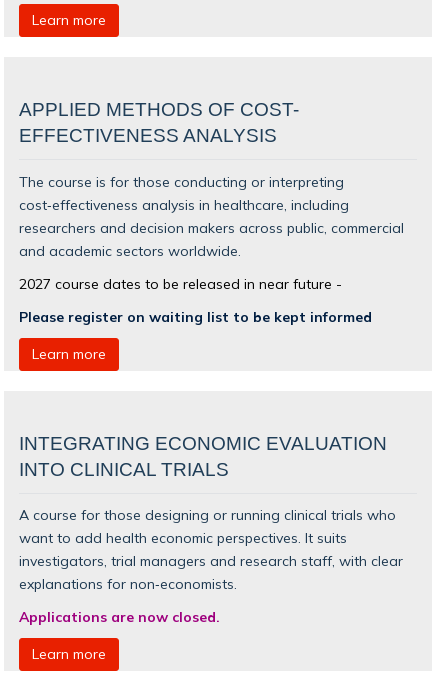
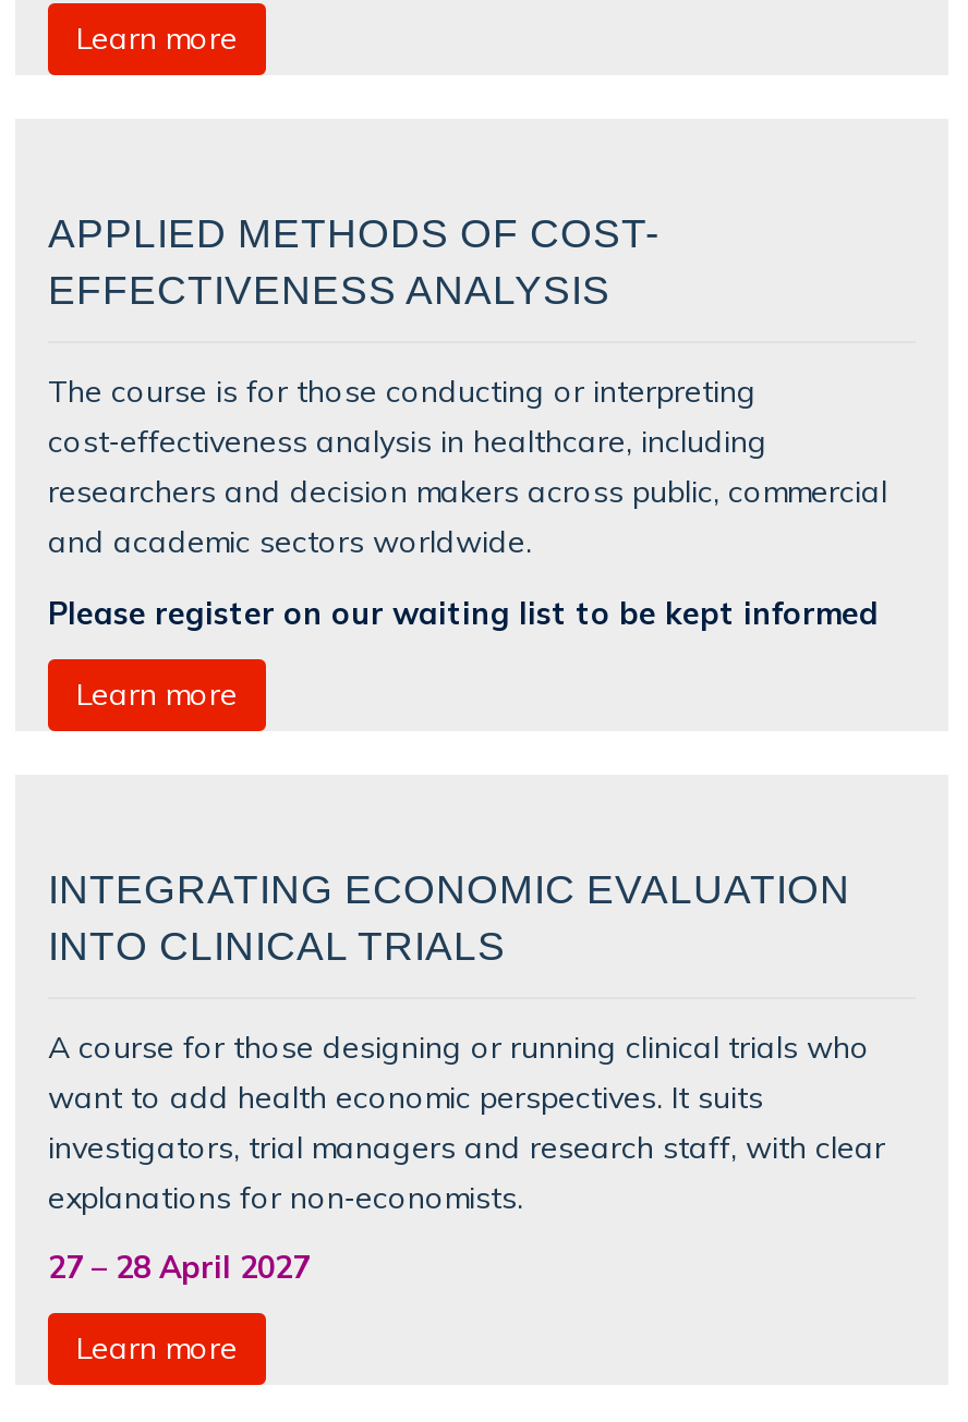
- 2027 course dates to be released in near future -
- Please register on waiting list to be kept informed
+ Please register on our waiting list to be kept informed

- Applications are now closed.
+ 27 – 28 April 2027
